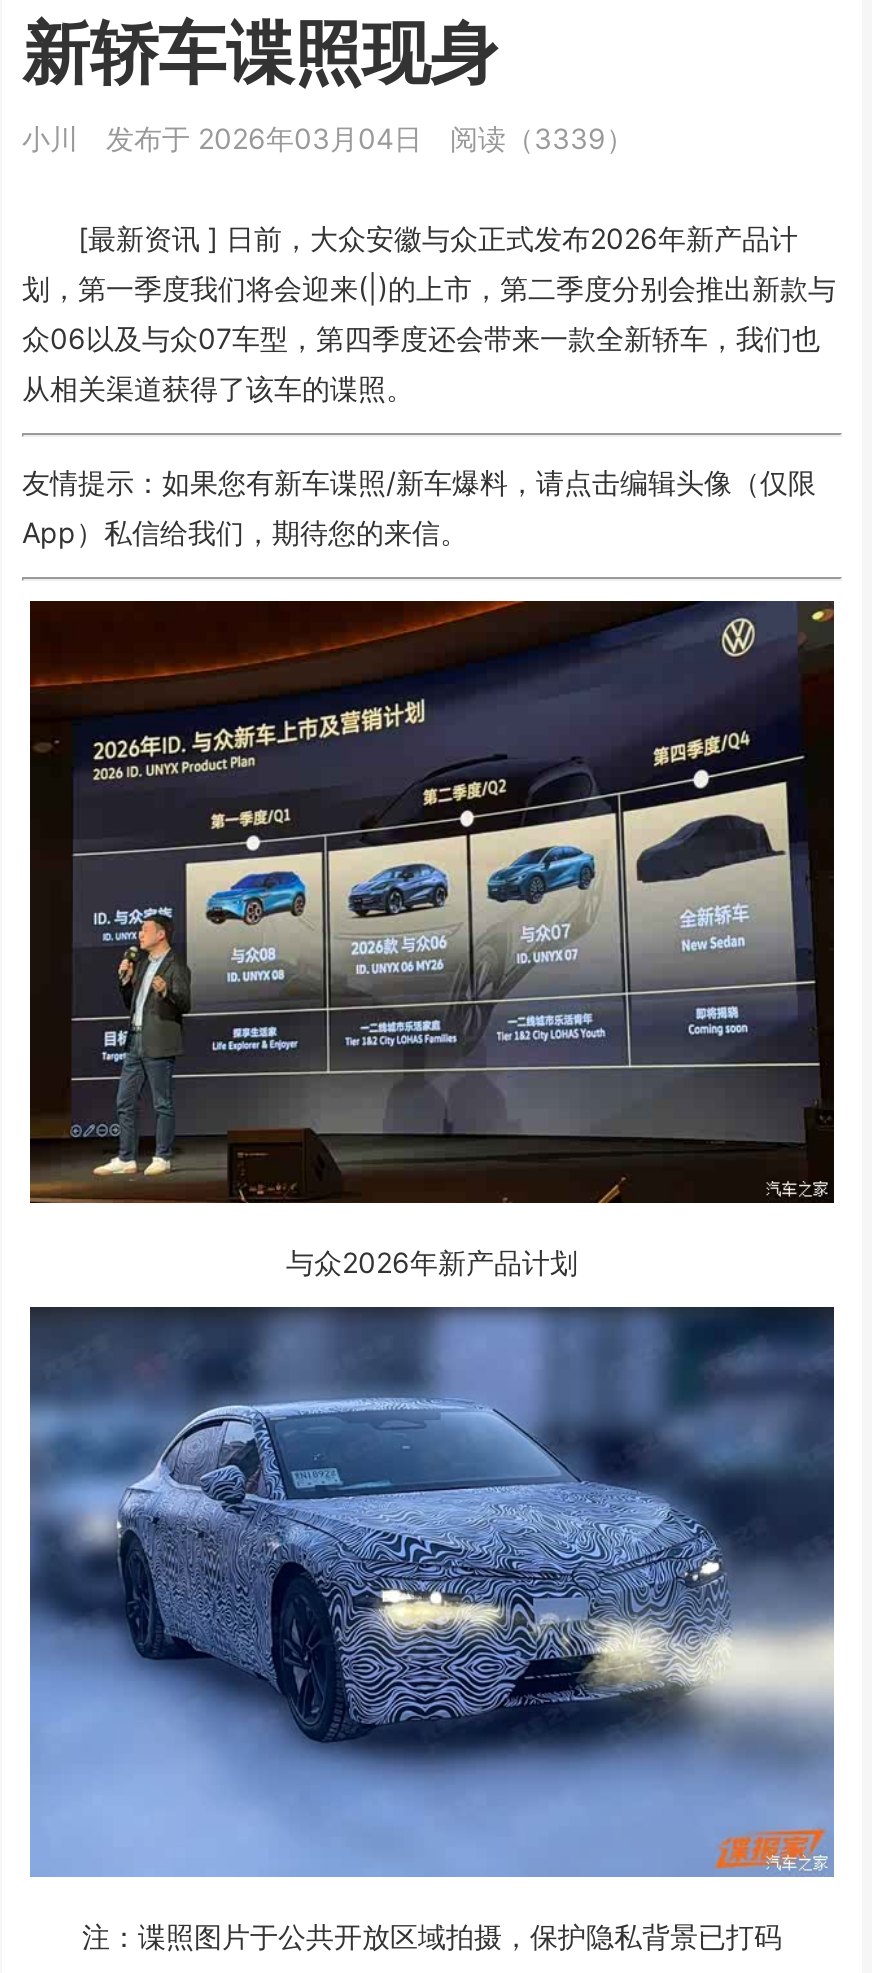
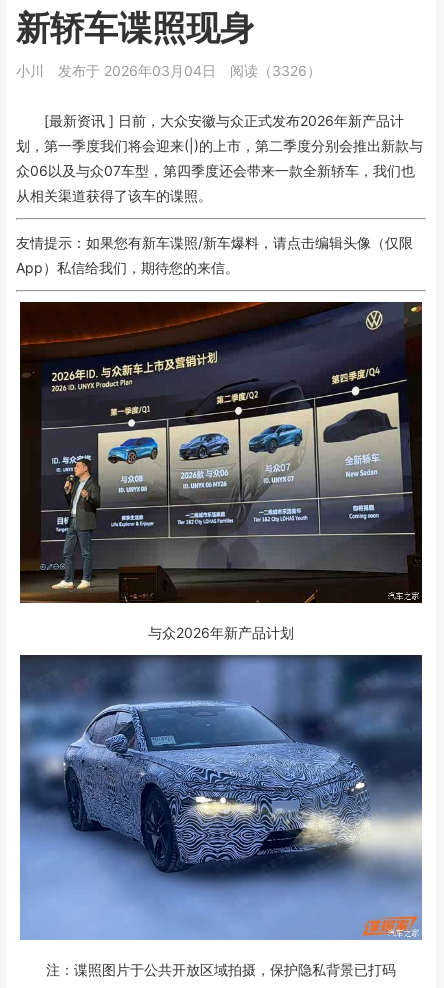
- 小川 发布于 2026年03月04日 阅读（3339）
+ 小川 发布于 2026年03月04日 阅读（3326）
